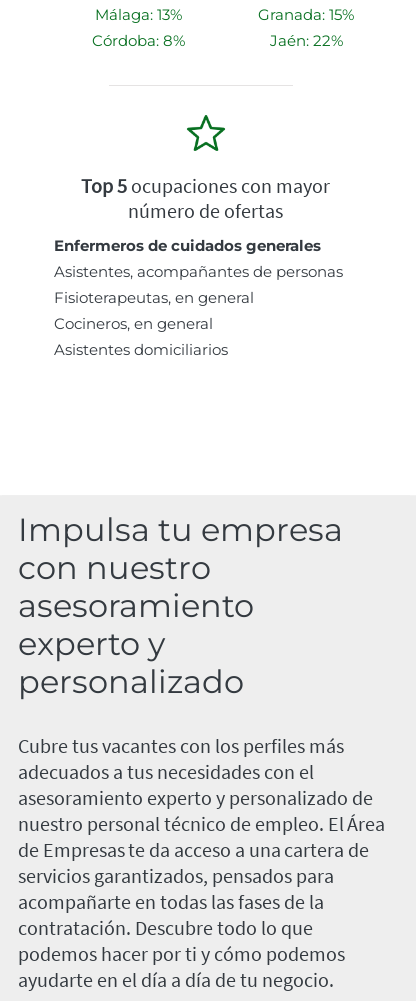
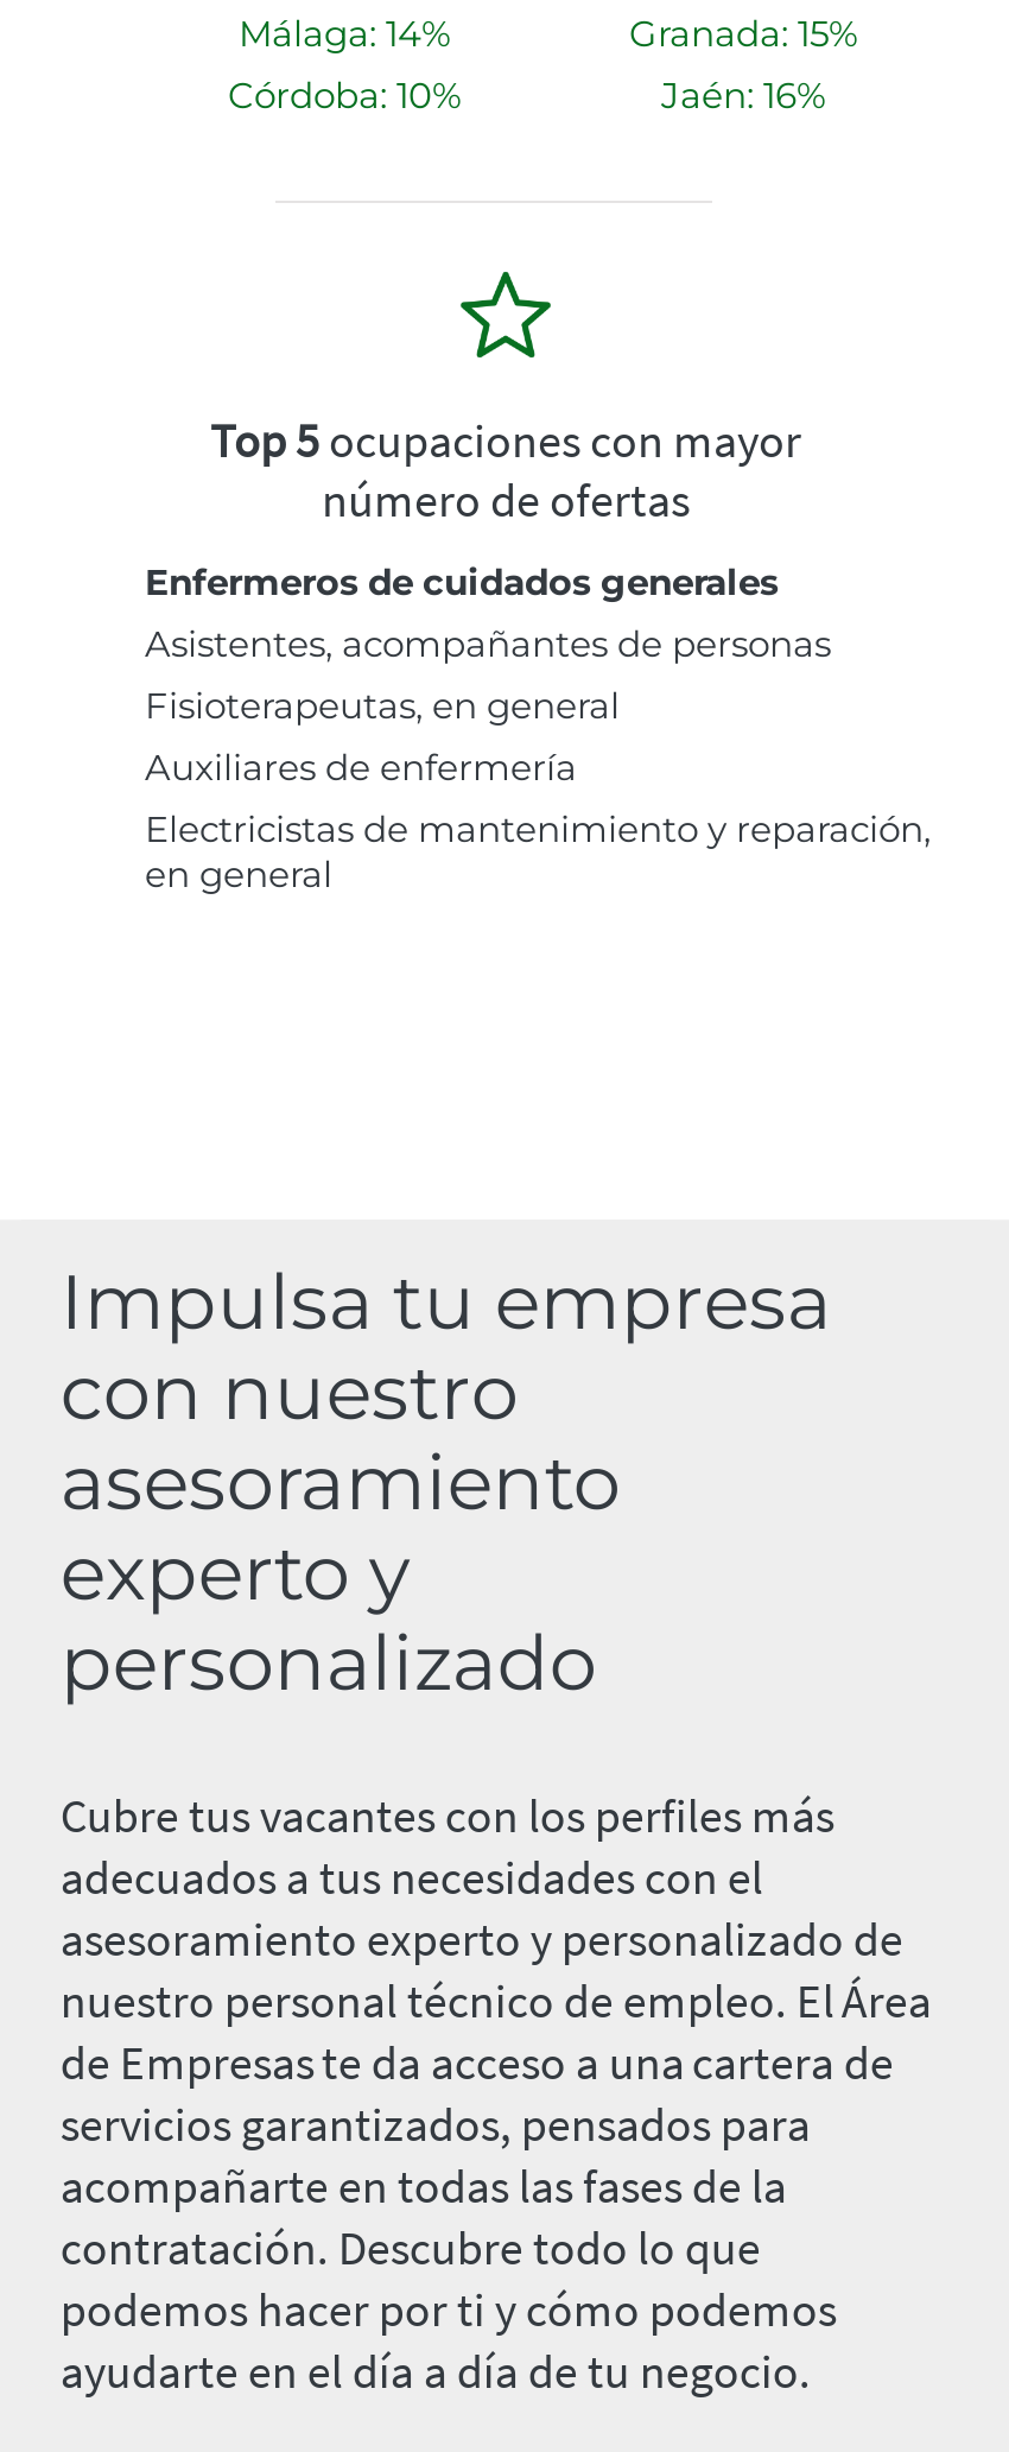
- Málaga: 13%
+ Málaga: 14%

- Córdoba: 8%
+ Córdoba: 10%

- Jaén: 22%
+ Jaén: 16%

- Cocineros, en general
- Asistentes domiciliarios
+ Auxiliares de enfermería
+ Electricistas de mantenimiento y reparación,
+ en general
